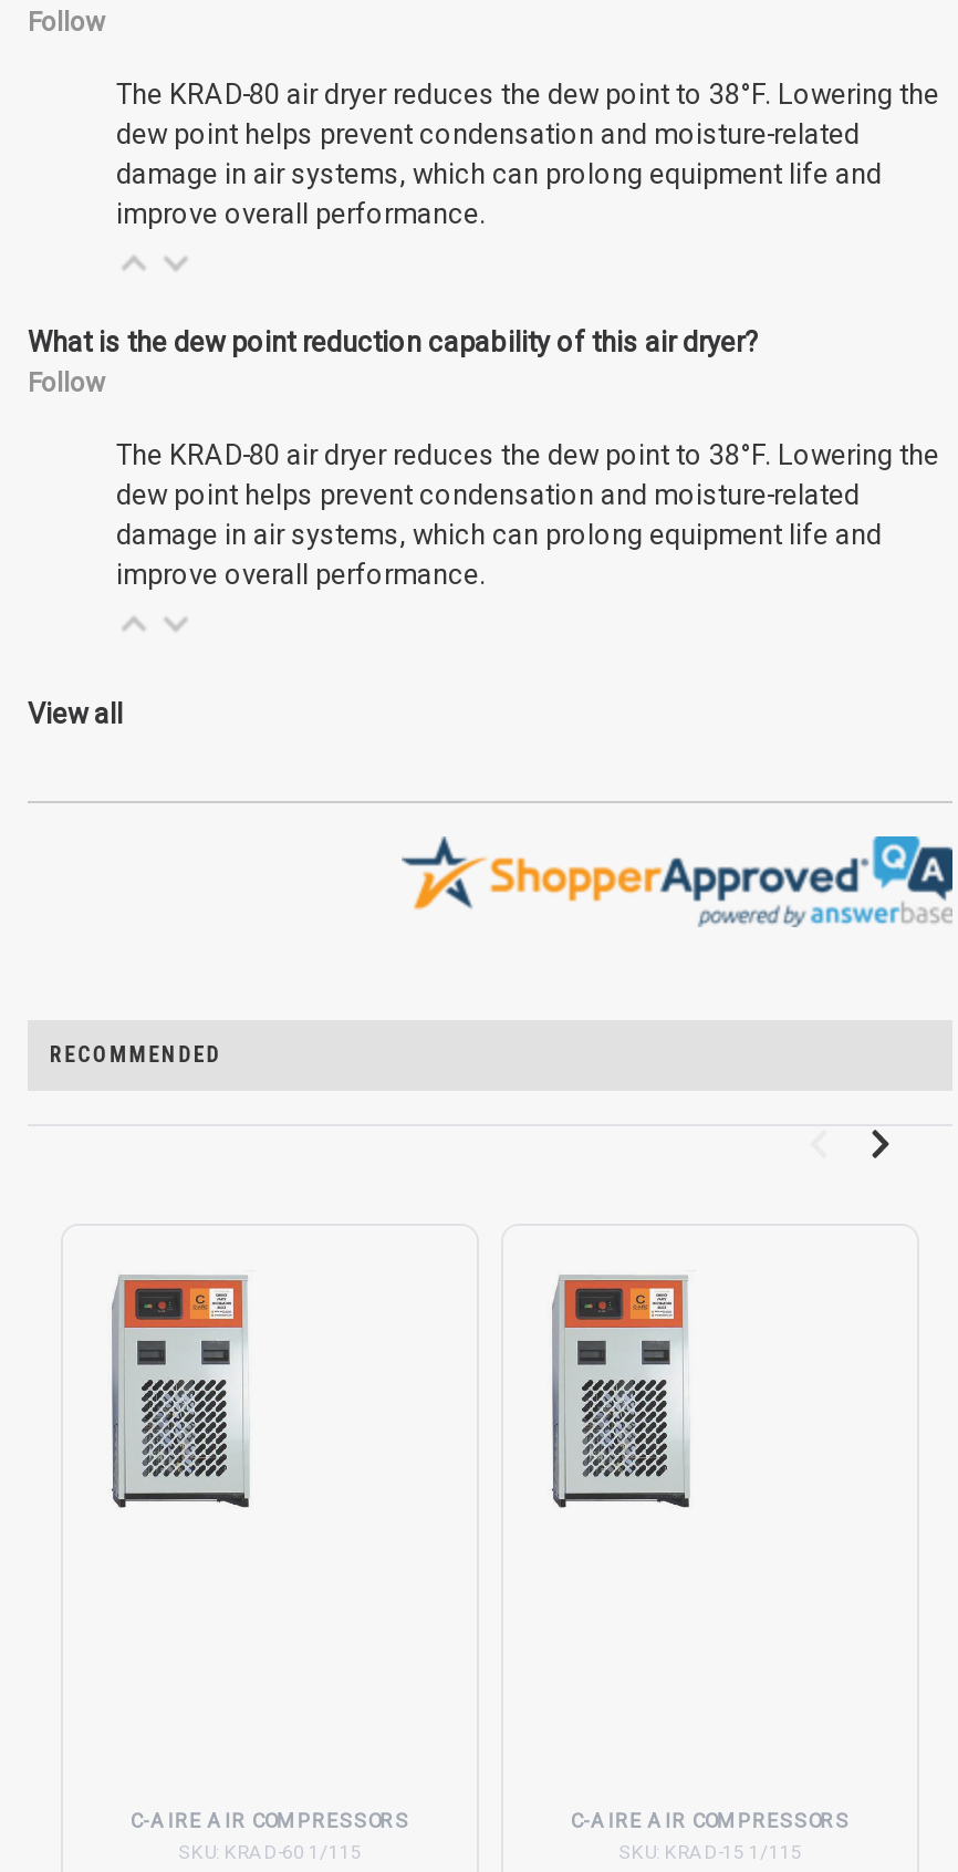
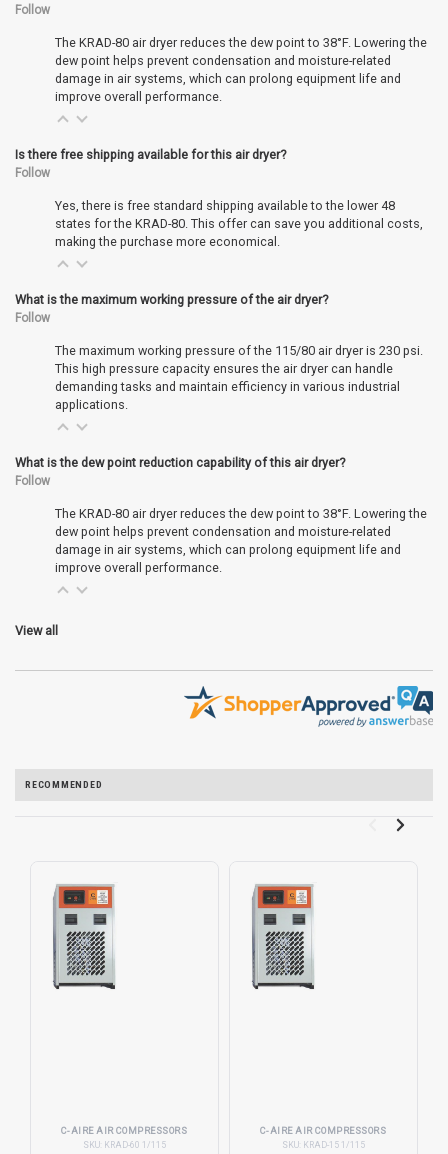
+ Is there free shipping available for this air dryer?
+ Follow
+ Yes, there is free standard shipping available to the lower 48
+ states for the KRAD-80. This offer can save you additional costs,
+ making the purchase more economical.

+ What is the maximum working pressure of the air dryer?
+ Follow
+ The maximum working pressure of the 115/80 air dryer is 230 psi.
+ This high pressure capacity ensures the air dryer can handle
+ demanding tasks and maintain efficiency in various industrial
+ applications.
